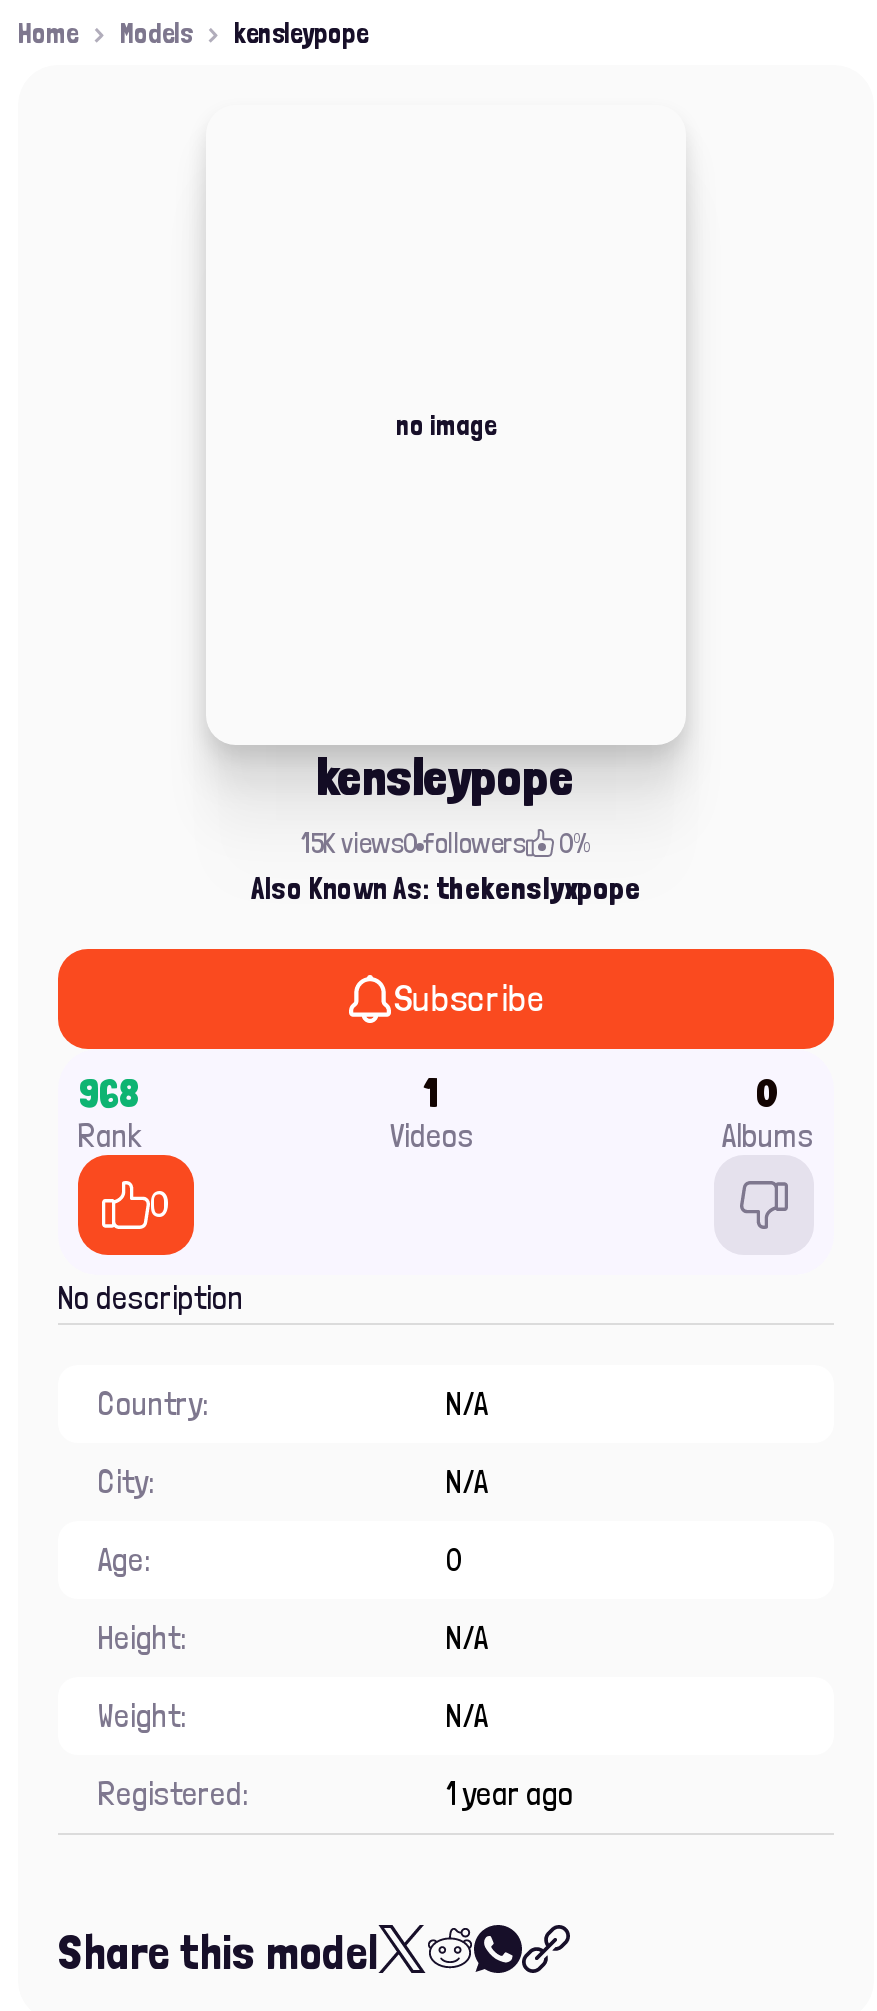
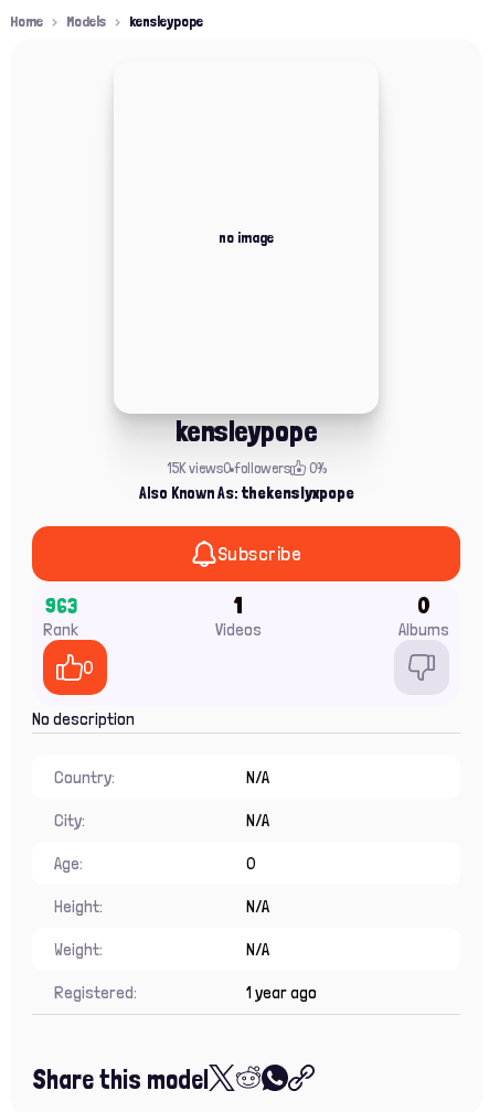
- 968
+ 963
